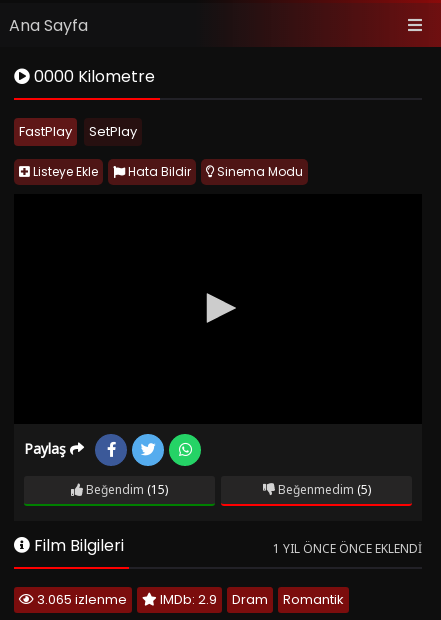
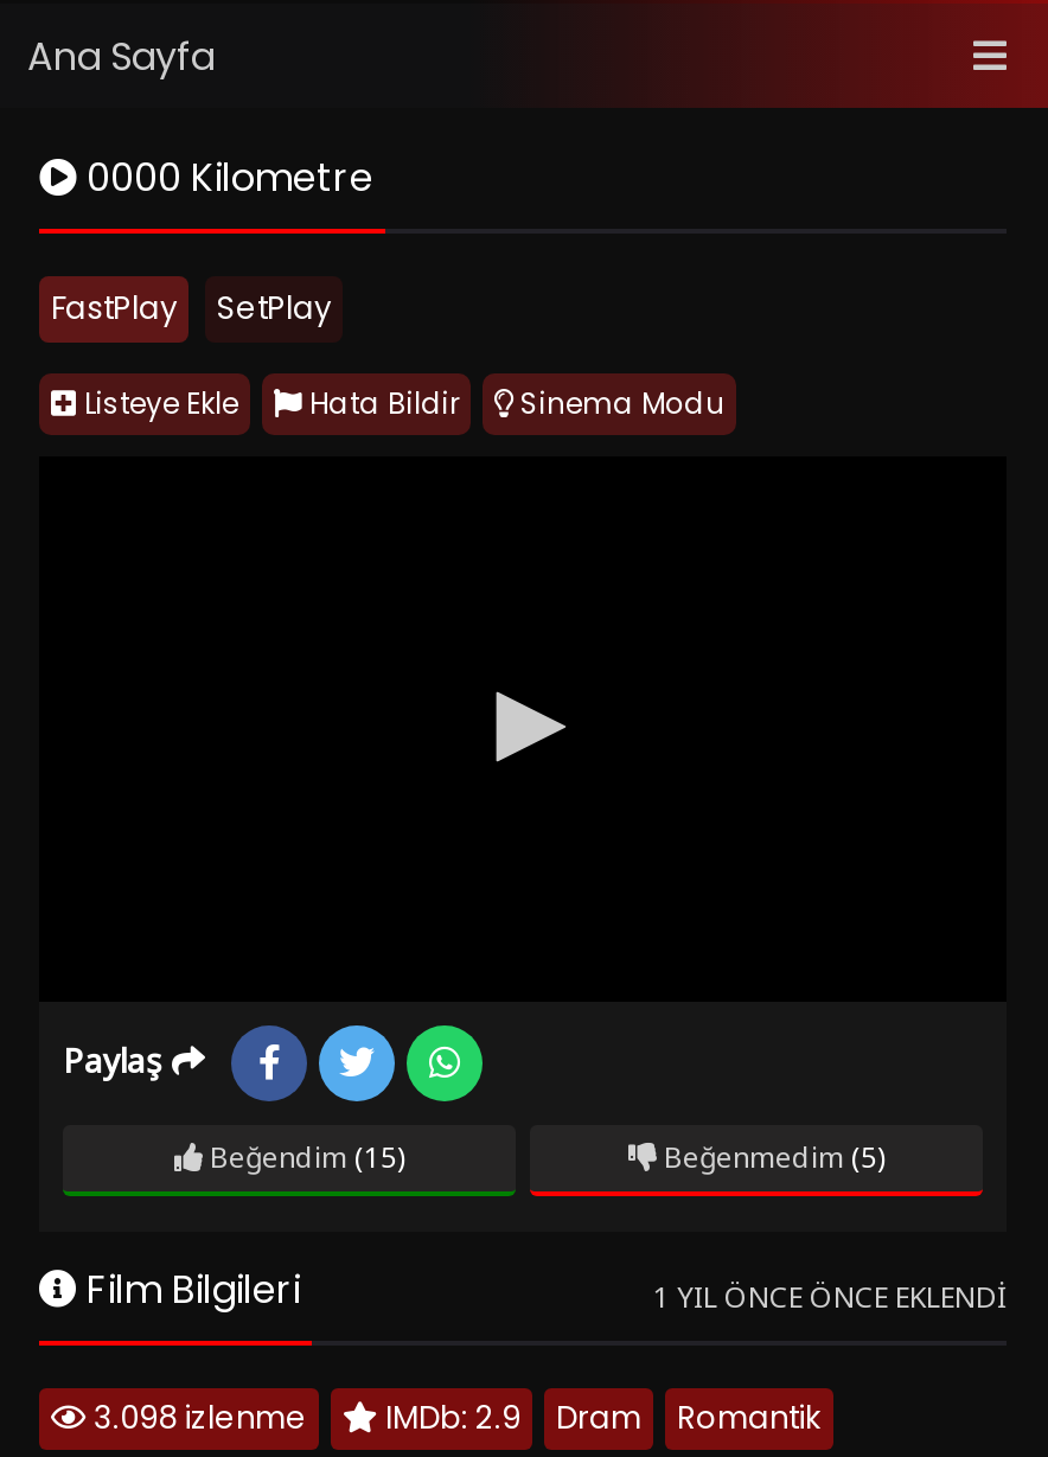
- 3.065 izlenme IMDb: 2.9 Dram Romantik
+ 3.098 izlenme IMDb: 2.9 Dram Romantik
